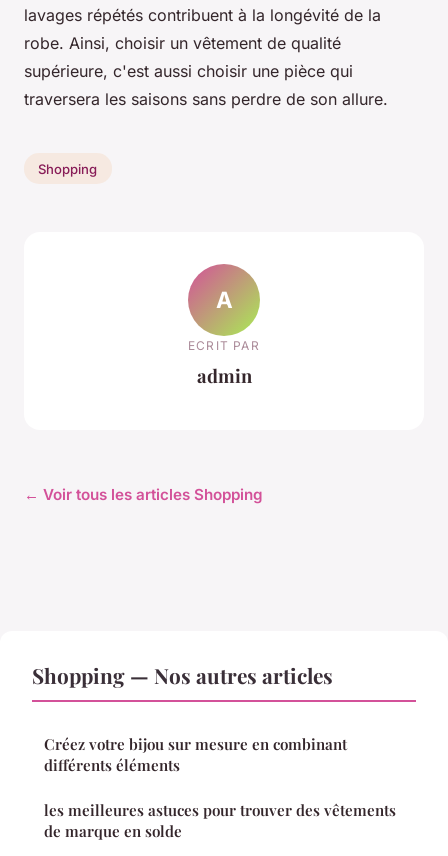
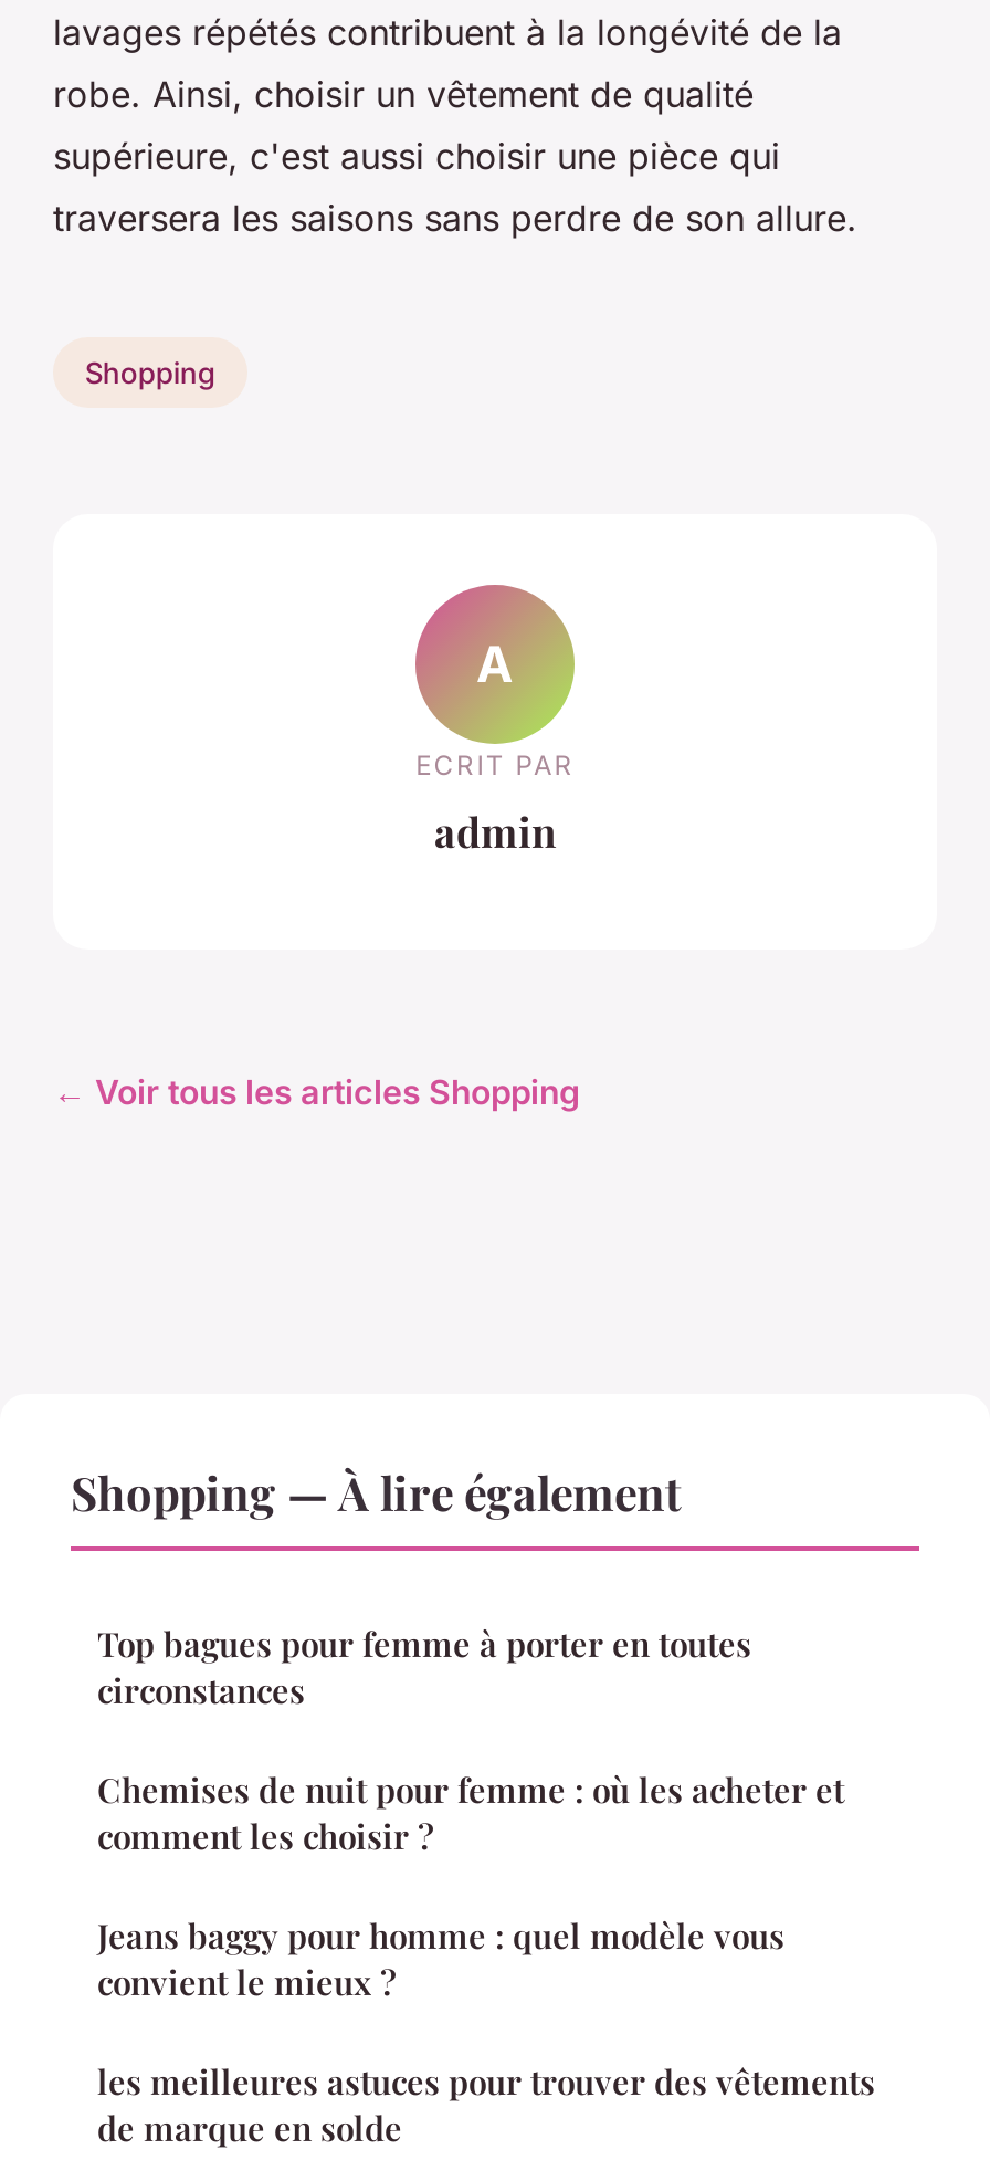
- Shopping — Nos autres articles
- Créez votre bijou sur mesure en combinant
- différents éléments
+ Shopping — À lire également
+ Top bagues pour femme à porter en toutes
+ circonstances
+ Chemises de nuit pour femme : où les acheter et
+ comment les choisir ?
+ Jeans baggy pour homme : quel modèle vous
+ convient le mieux ?
